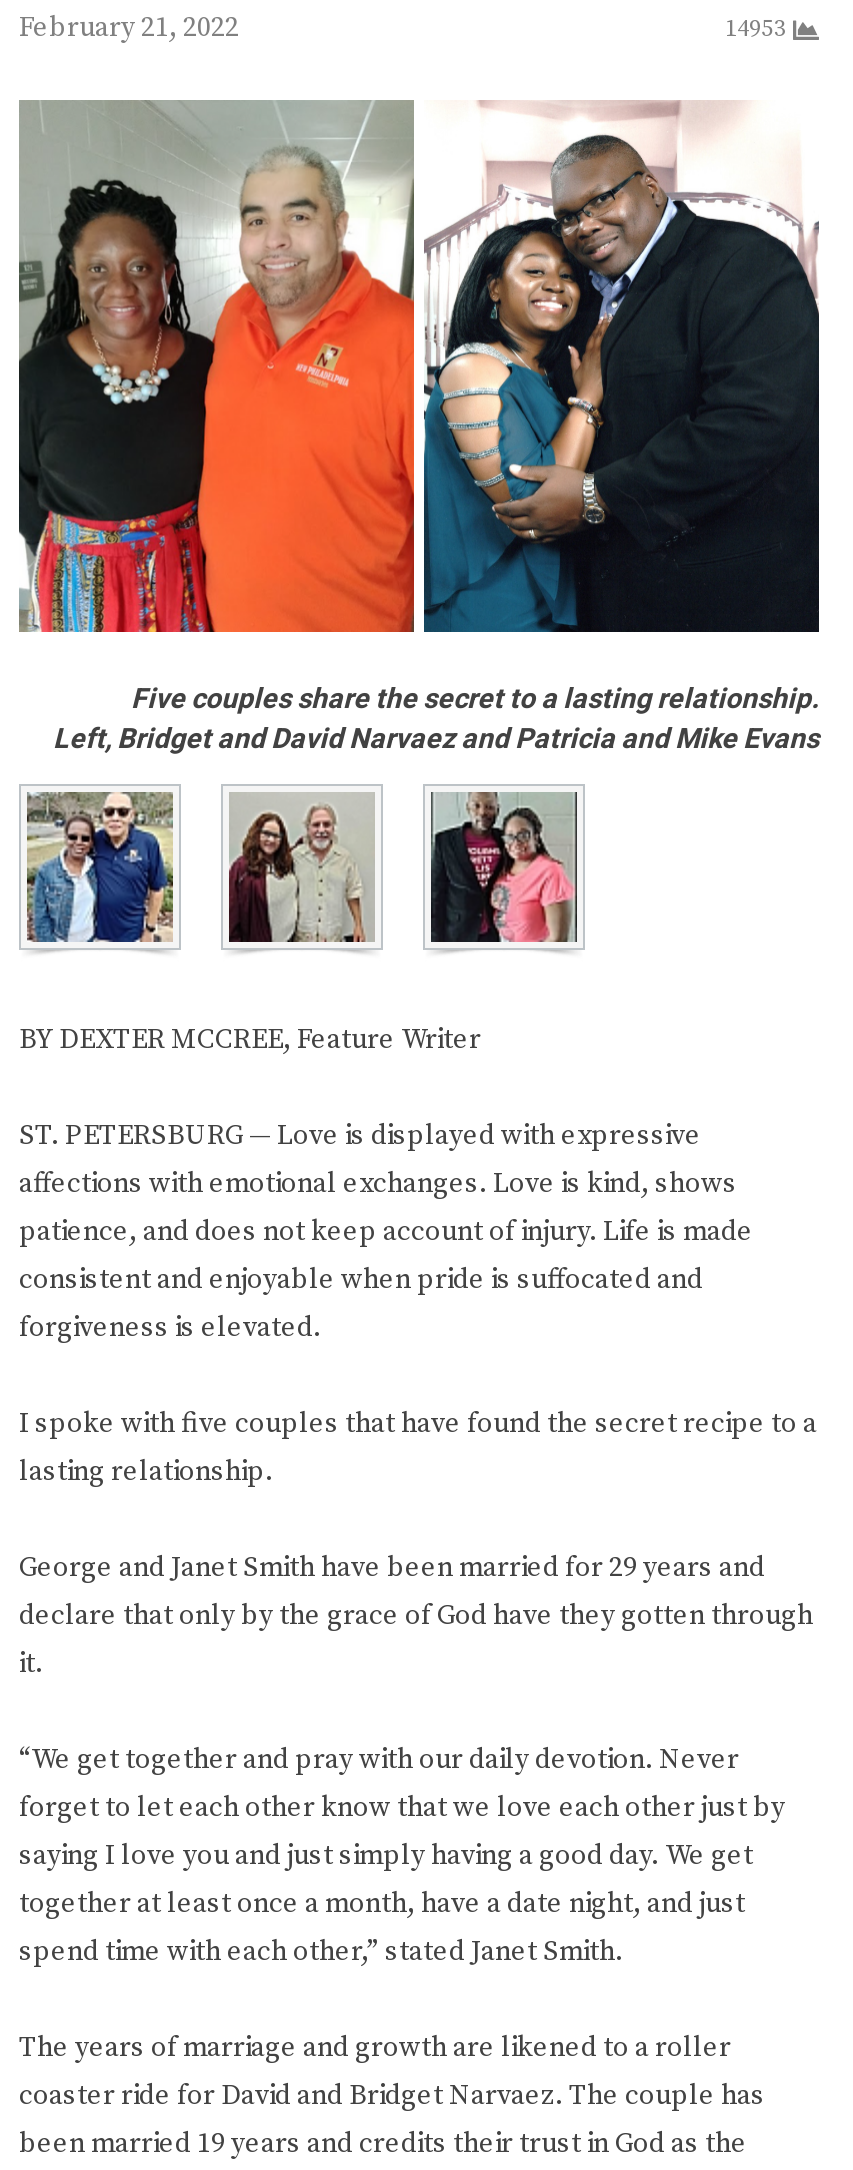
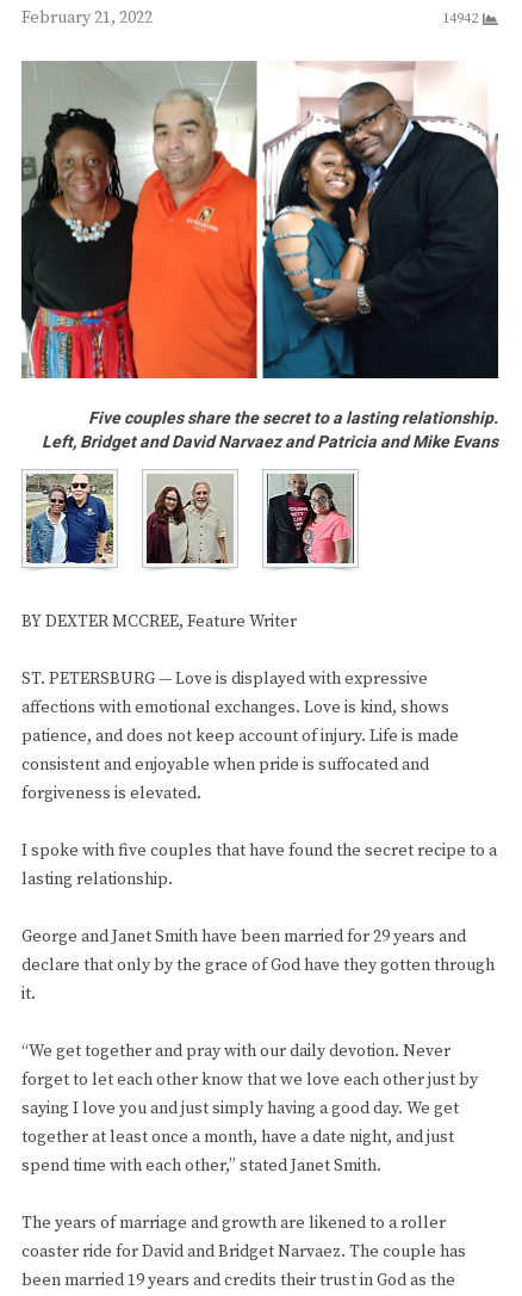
- 14953
+ 14942
